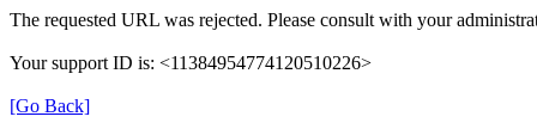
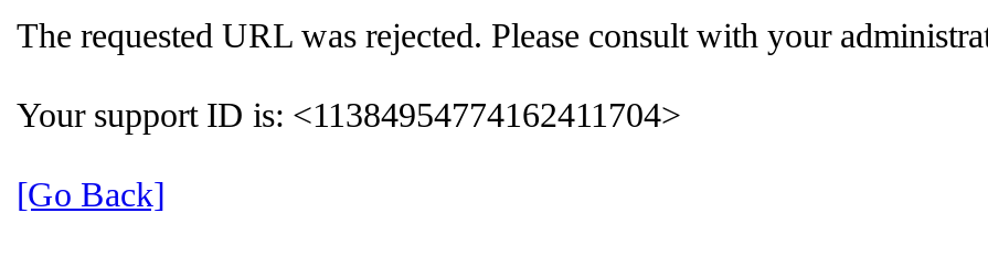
- Your support ID is: <11384954774120510226>
+ Your support ID is: <11384954774162411704>
